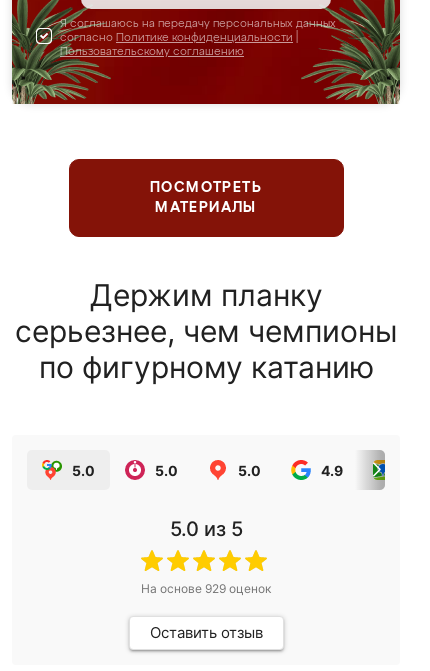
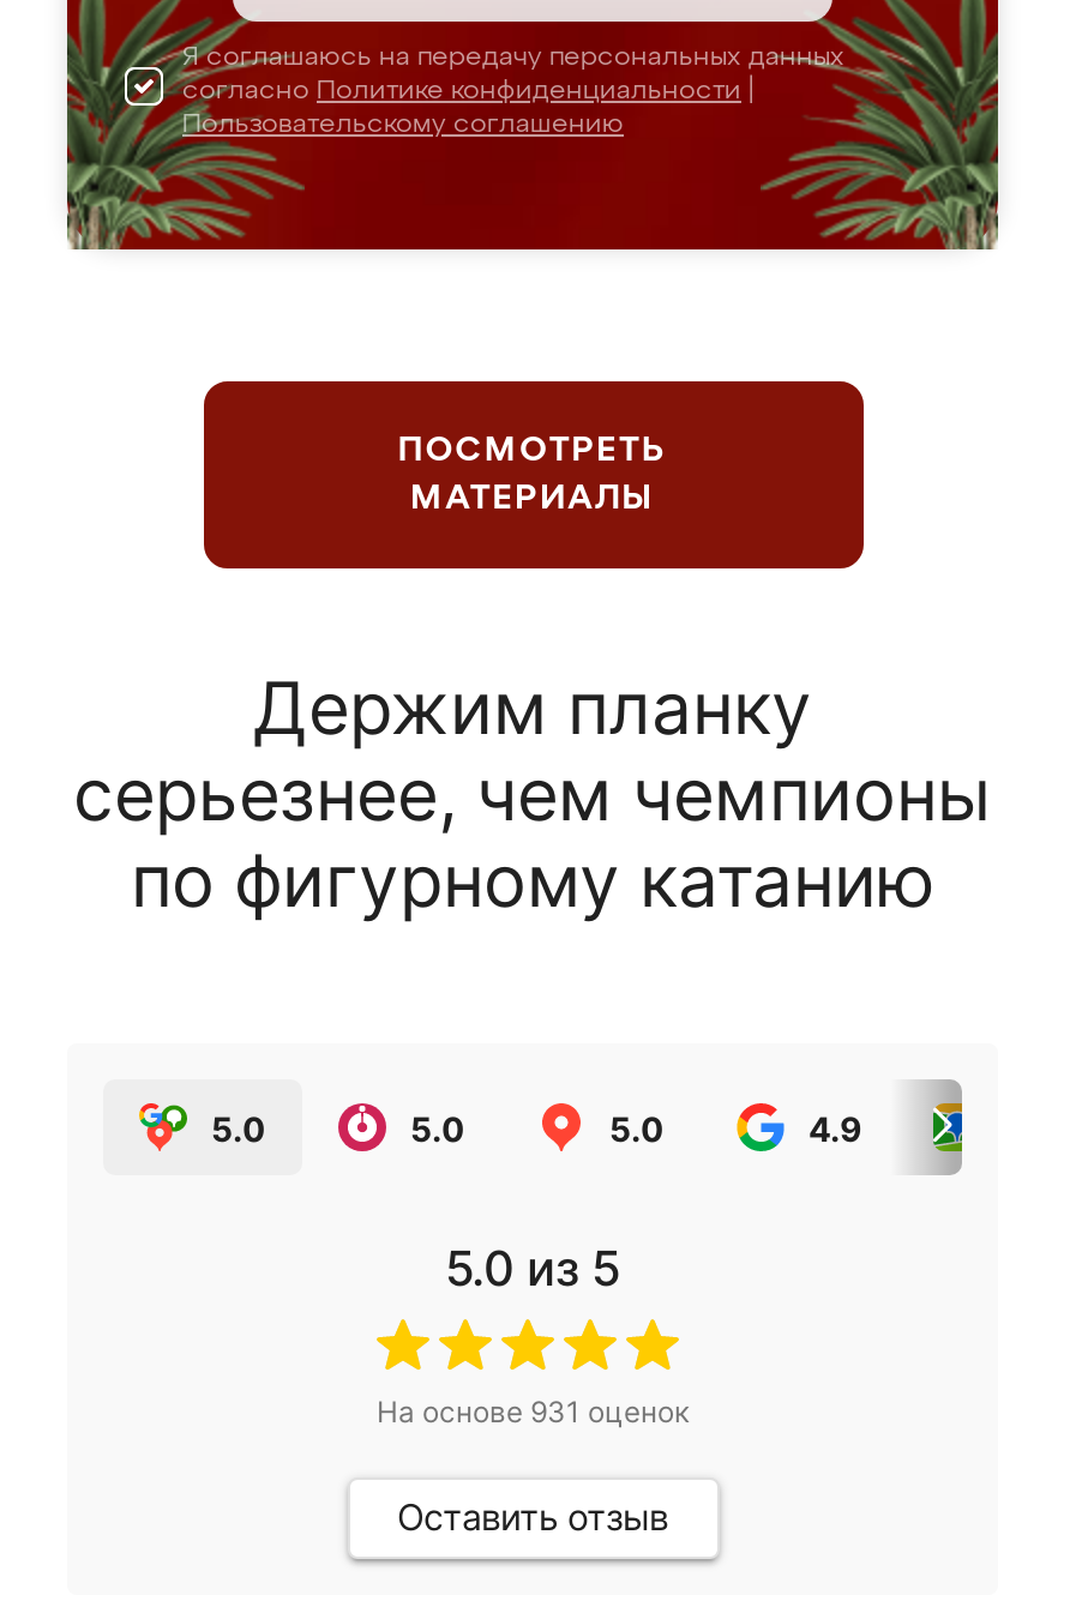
- На основе 929 оценок
+ На основе 931 оценок
